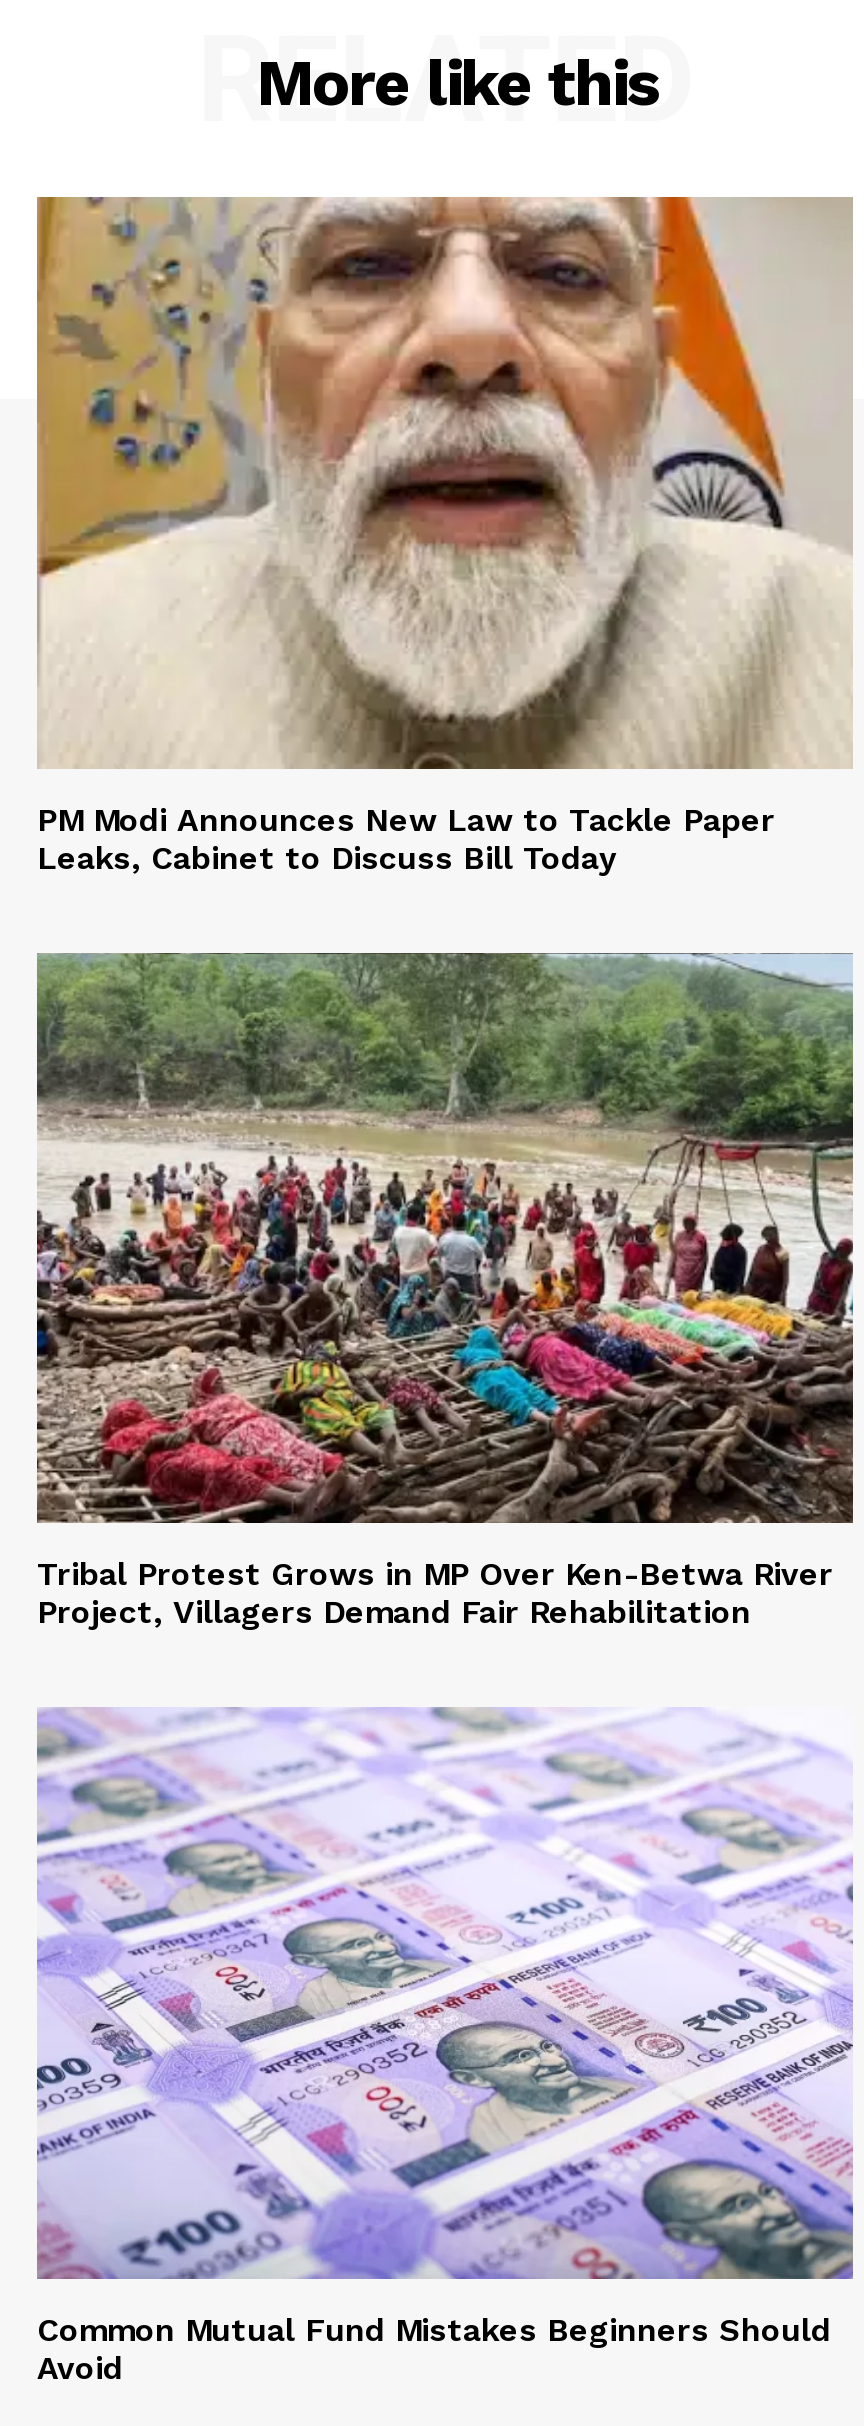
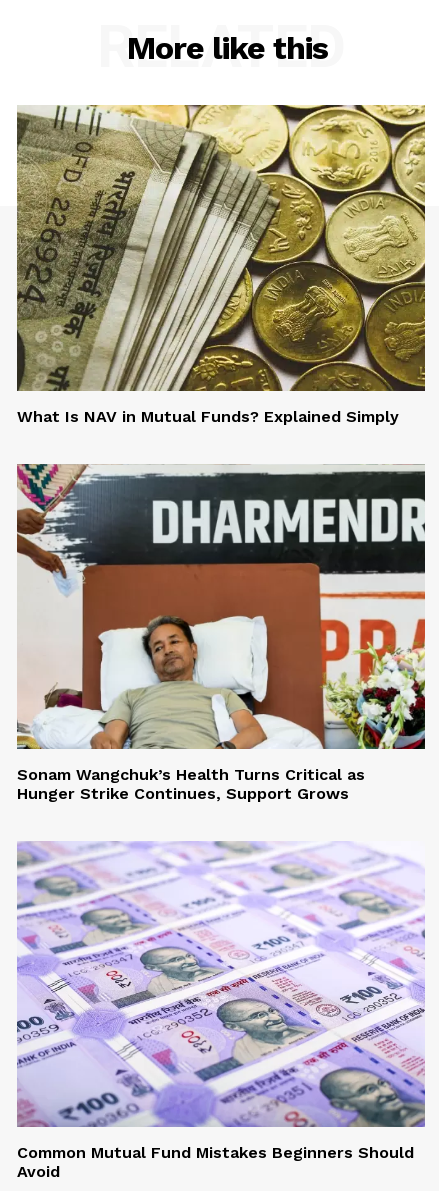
- [image]
- PM Modi Announces New Law to Tackle Paper
- Leaks, Cabinet to Discuss Bill Today
+ [image]
+ What Is NAV in Mutual Funds? Explained Simply

- [image]
- Tribal Protest Grows in MP Over Ken-Betwa River
- Project, Villagers Demand Fair Rehabilitation
+ [image]
+ Sonam Wangchuk’s Health Turns Critical as
+ Hunger Strike Continues, Support Grows
